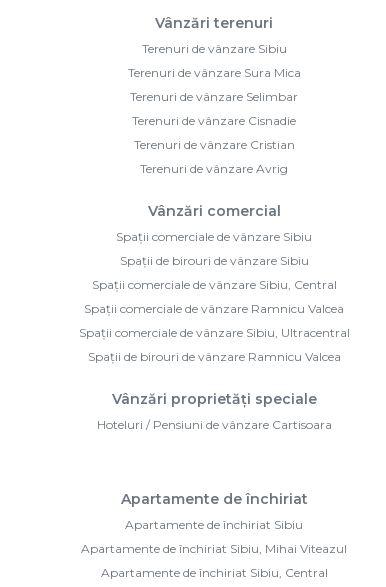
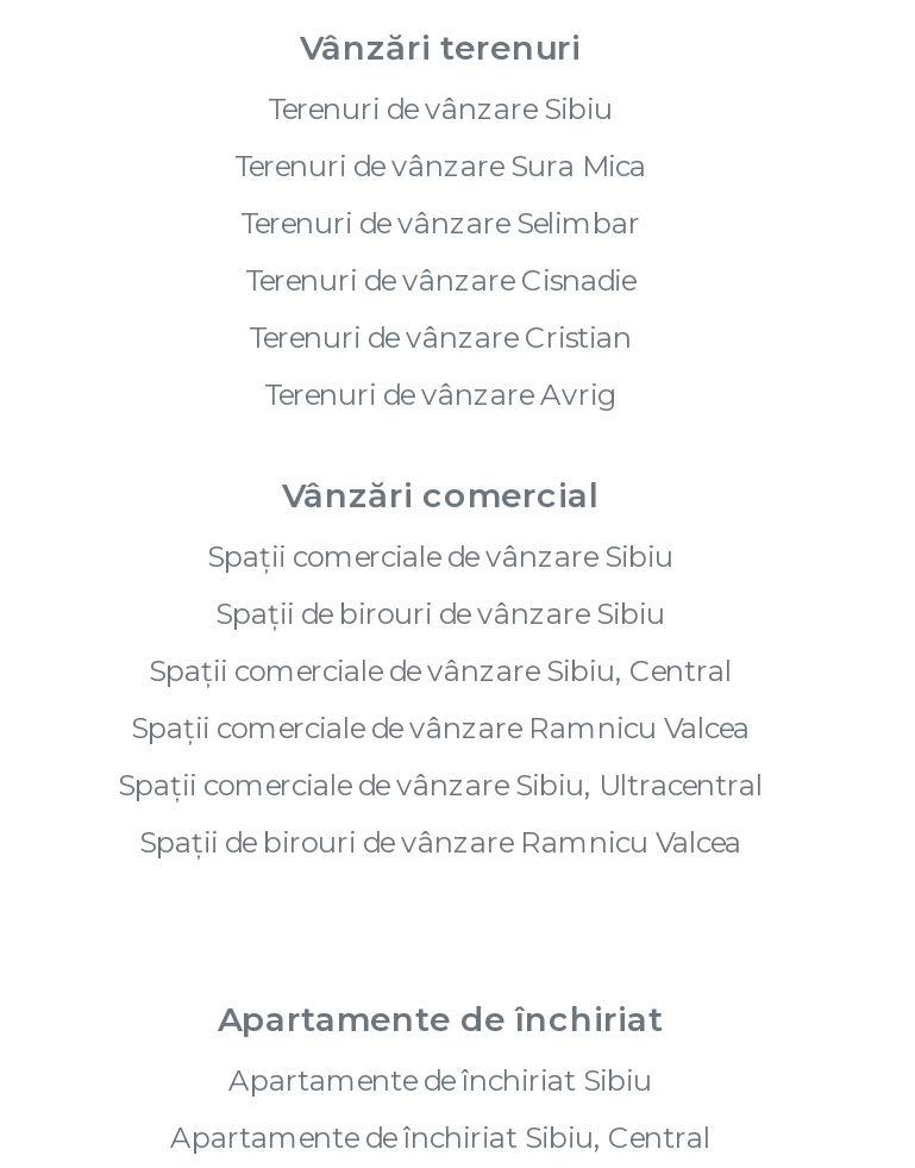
- Vânzări proprietăți speciale
- Hoteluri / Pensiuni de vânzare Cartisoara

- Apartamente de închiriat Sibiu, Mihai Viteazul
